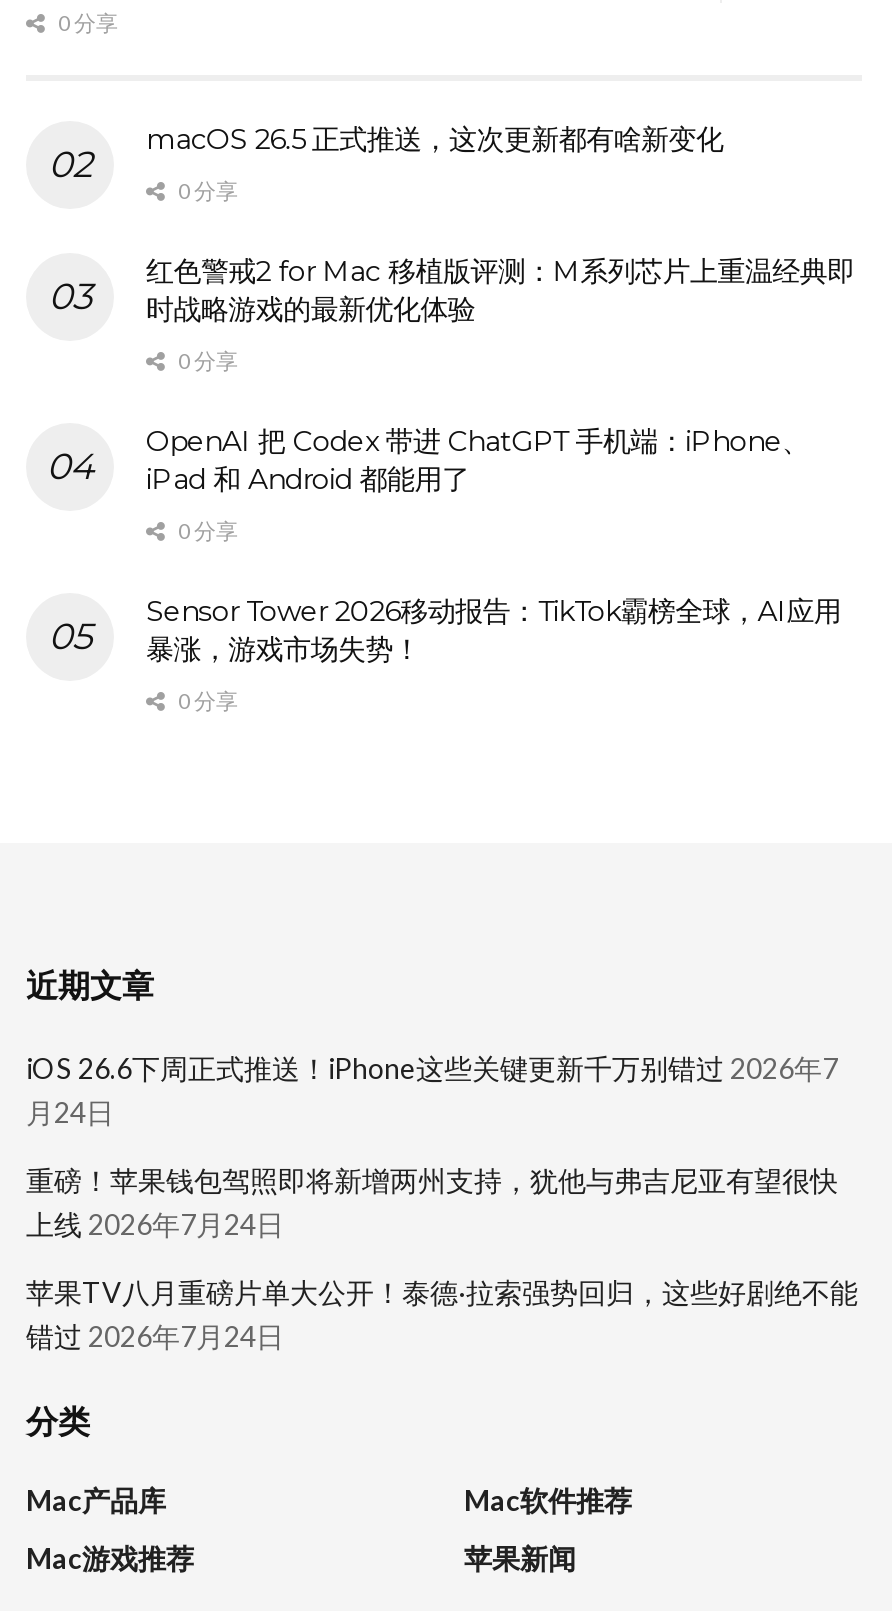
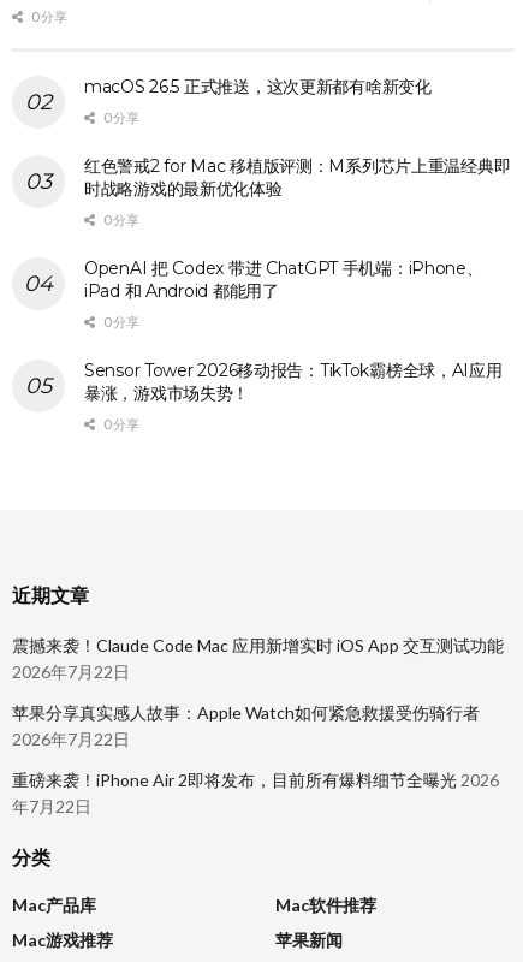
- iOS 26.6下周正式推送！iPhone这些关键更新千万别错过 2026年7
- 月24日
+ 震撼来袭！Claude Code Mac 应用新增实时 iOS App 交互测试功能
+ 2026年7月22日

- 重磅！苹果钱包驾照即将新增两州支持，犹他与弗吉尼亚有望很快
- 上线 2026年7月24日
+ 苹果分享真实感人故事：Apple Watch如何紧急救援受伤骑行者
+ 2026年7月22日

- 苹果TV八月重磅片单大公开！泰德·拉索强势回归，这些好剧绝不能
- 错过 2026年7月24日
+ 重磅来袭！iPhone Air 2即将发布，目前所有爆料细节全曝光 2026
+ 年7月22日
